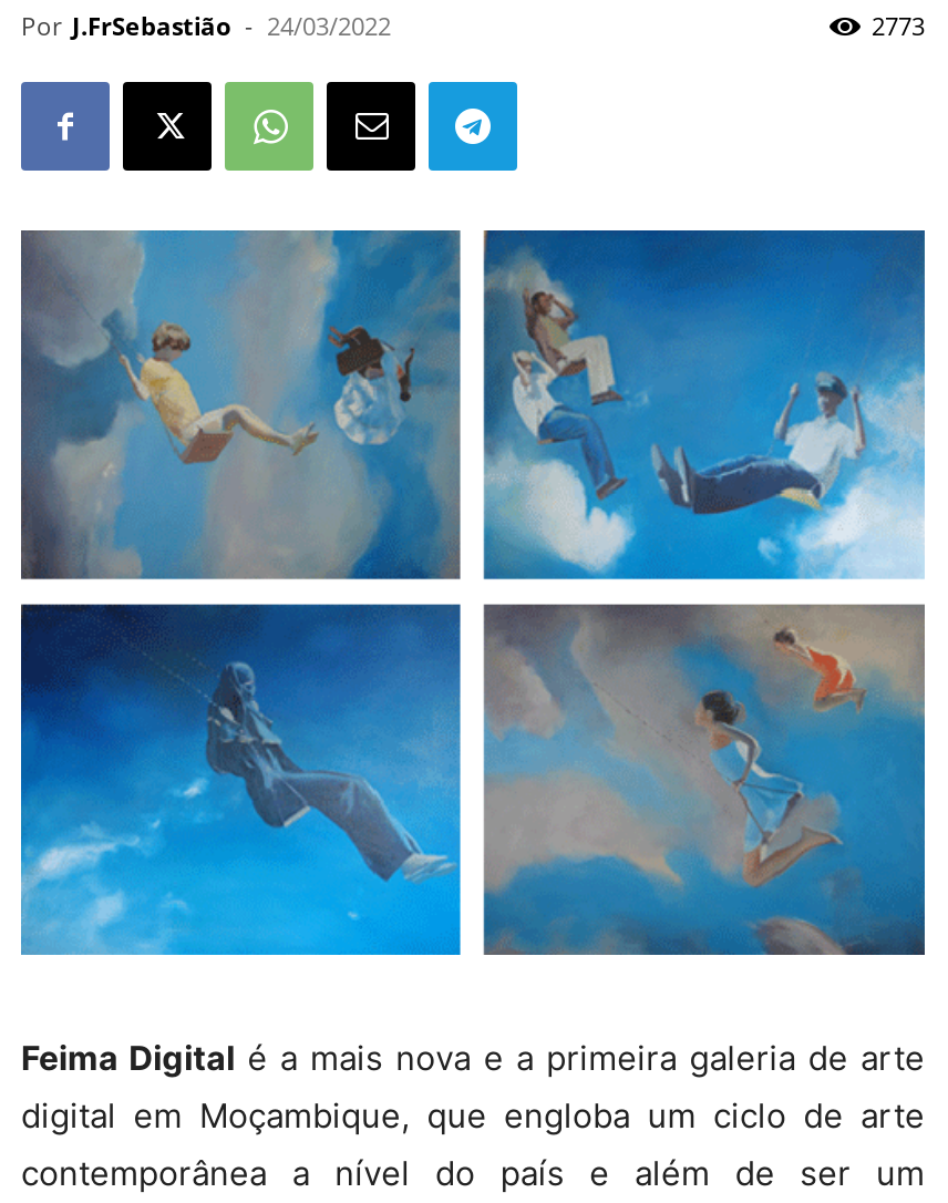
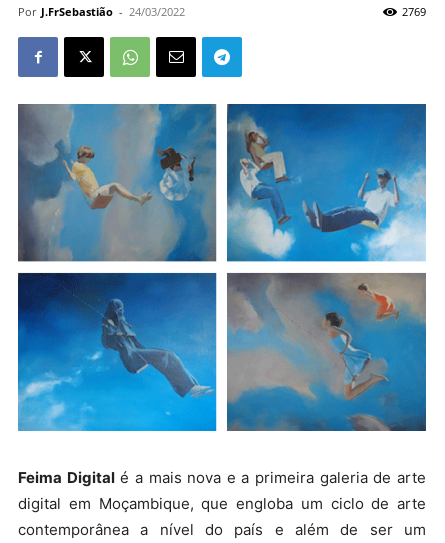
- 2773
+ 2769
